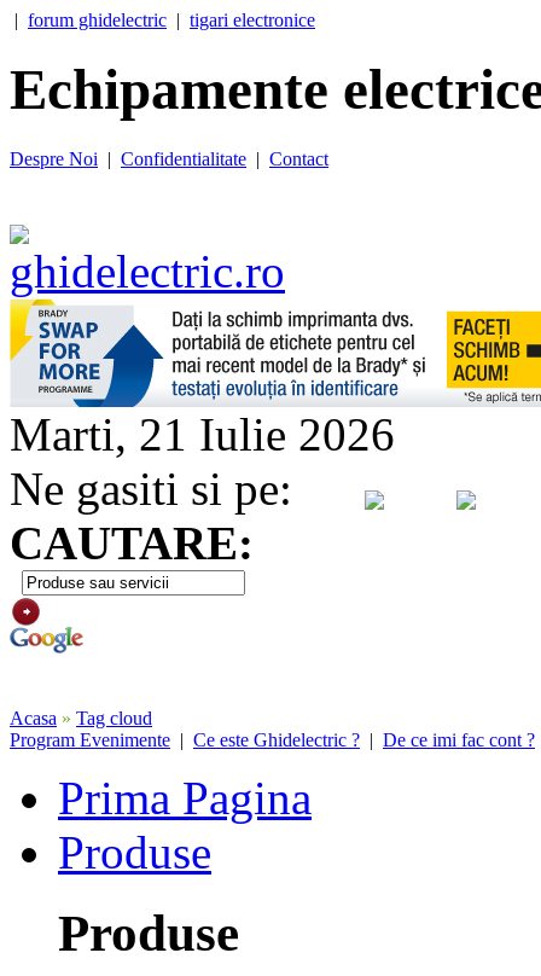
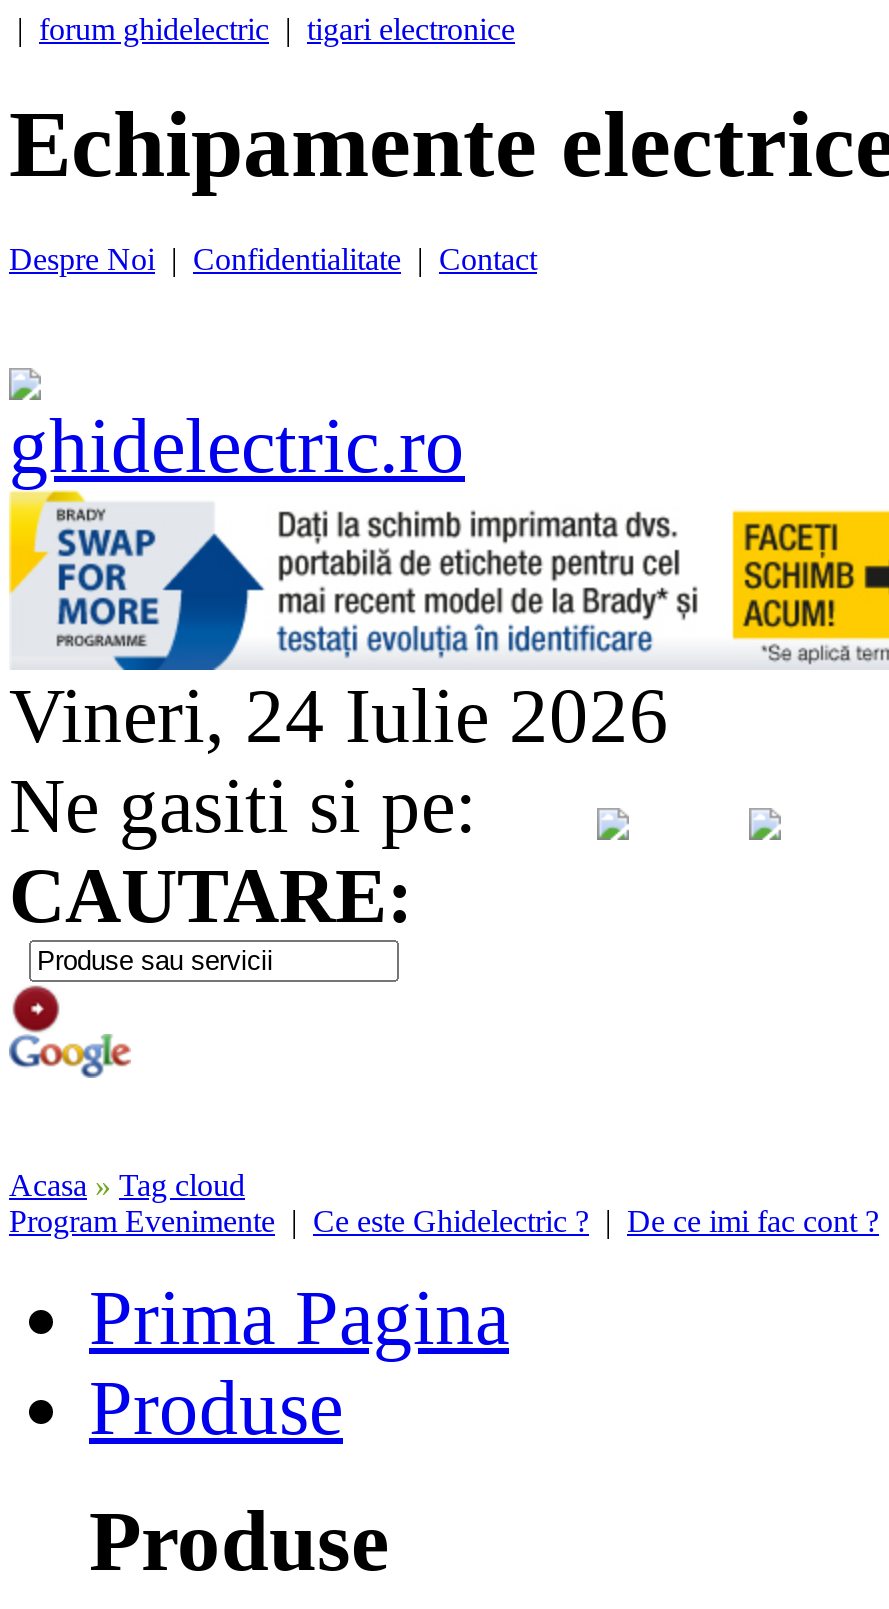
- Marti, 21 Iulie 2026
+ Vineri, 24 Iulie 2026
